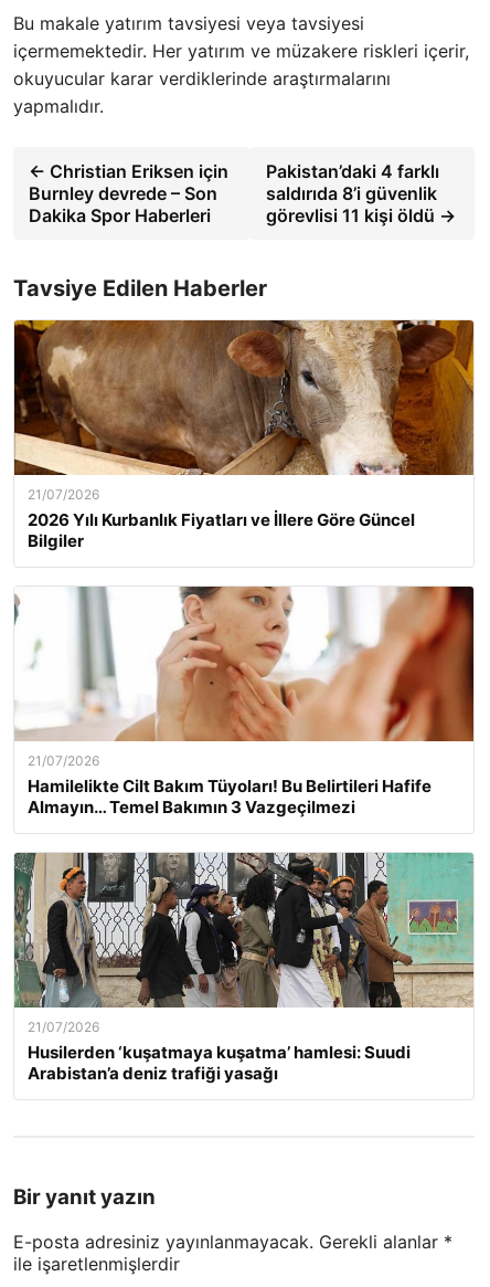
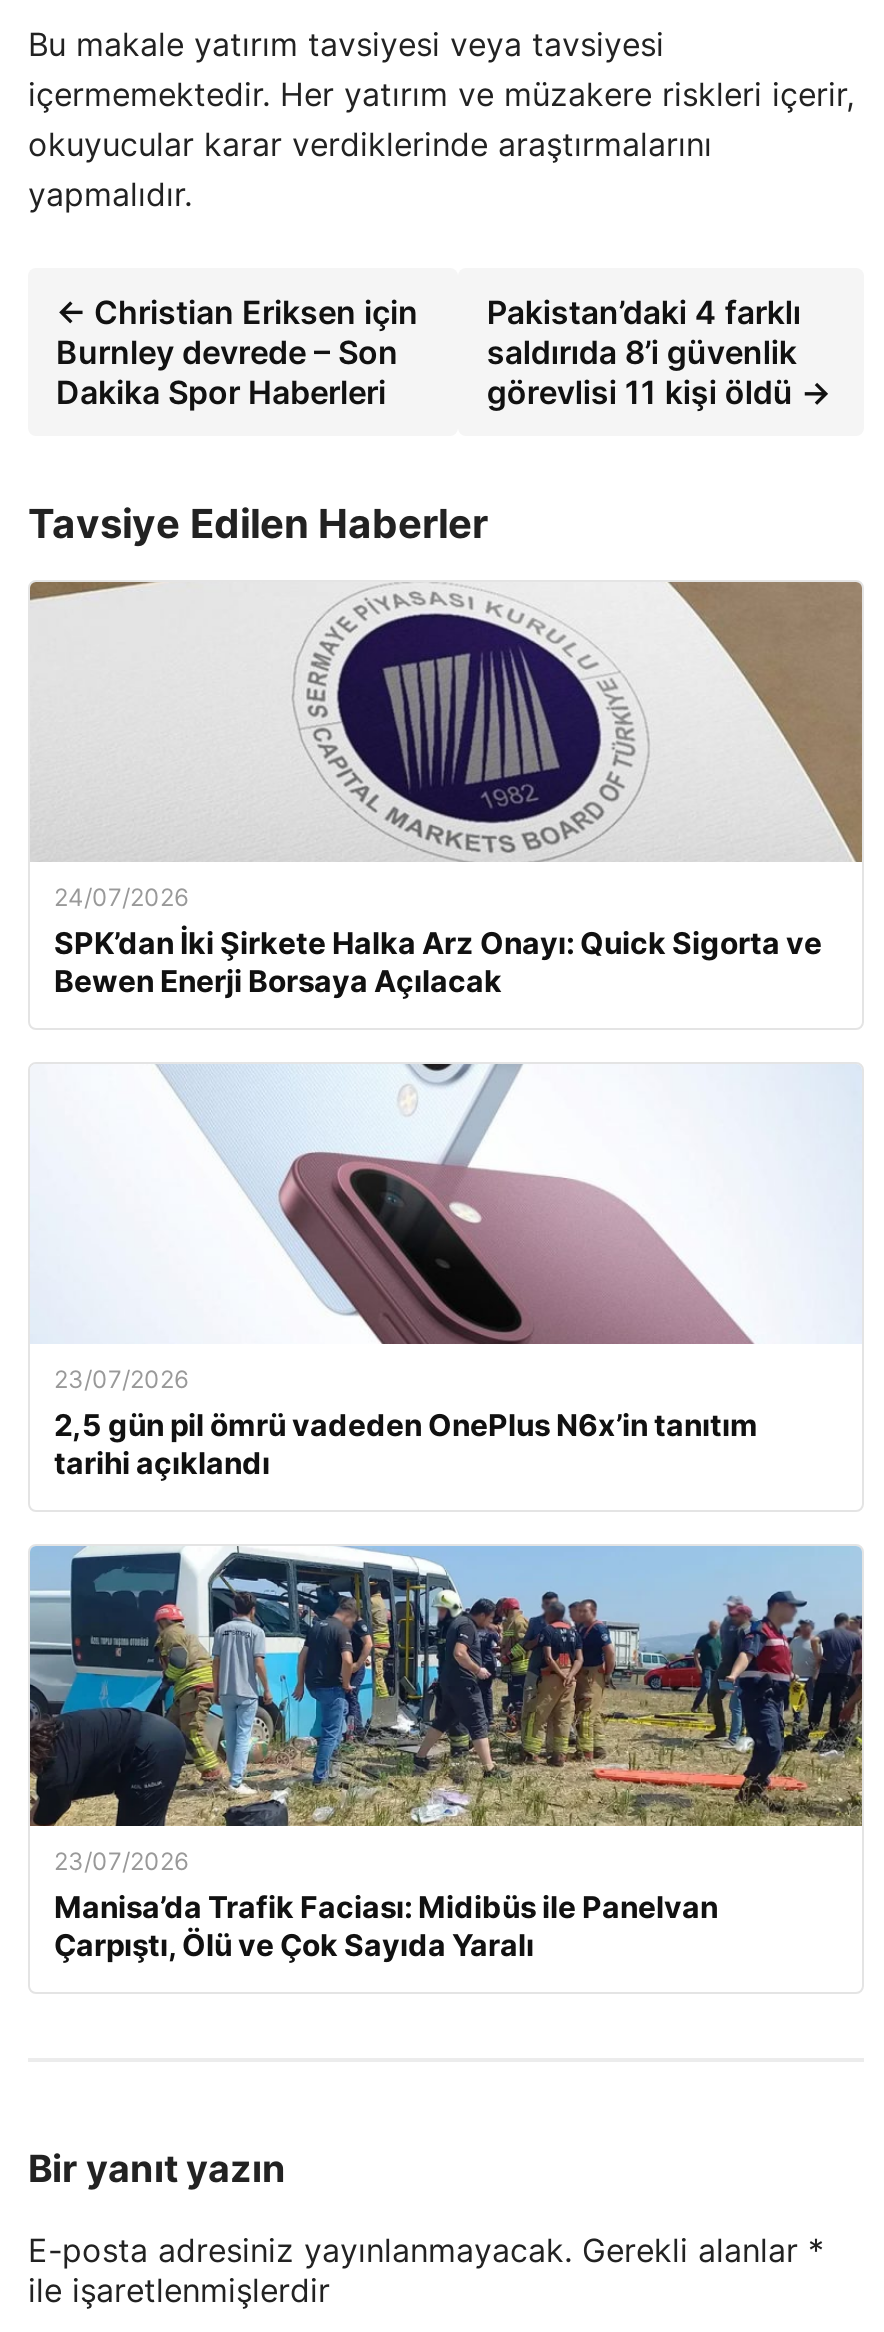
- [image]
- 21/07/2026
- 2026 Yılı Kurbanlık Fiyatları ve İllere Göre Güncel
- Bilgiler
+ [image]
+ 24/07/2026
+ SPK’dan İki Şirkete Halka Arz Onayı: Quick Sigorta ve
+ Bewen Enerji Borsaya Açılacak

- [image]
- 21/07/2026
- Hamilelikte Cilt Bakım Tüyoları! Bu Belirtileri Hafife
- Almayın… Temel Bakımın 3 Vazgeçilmezi
+ [image]
+ 23/07/2026
+ 2,5 gün pil ömrü vadeden OnePlus N6x’in tanıtım
+ tarihi açıklandı

- [image]
- 21/07/2026
- Husilerden ‘kuşatmaya kuşatma’ hamlesi: Suudi
- Arabistan’a deniz trafiği yasağı
+ [image]
+ 23/07/2026
+ Manisa’da Trafik Faciası: Midibüs ile Panelvan
+ Çarpıştı, Ölü ve Çok Sayıda Yaralı
